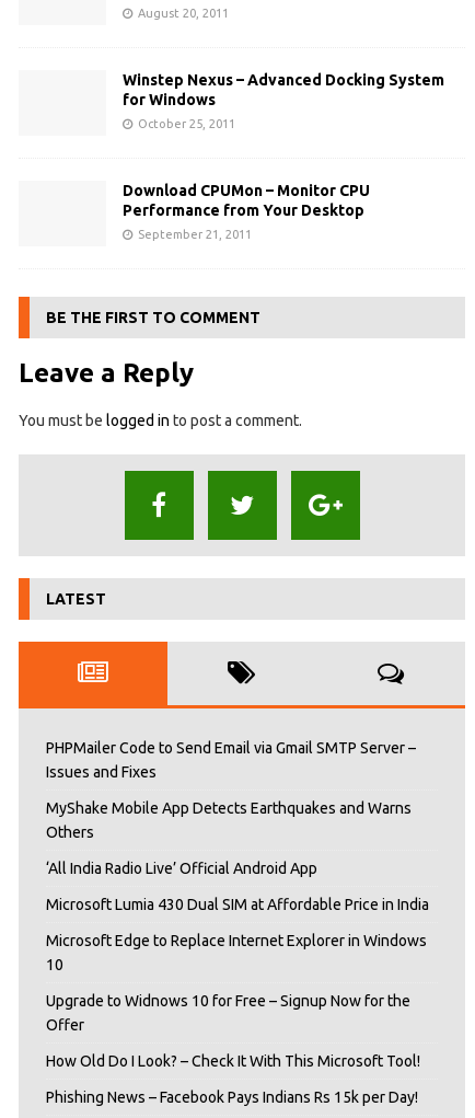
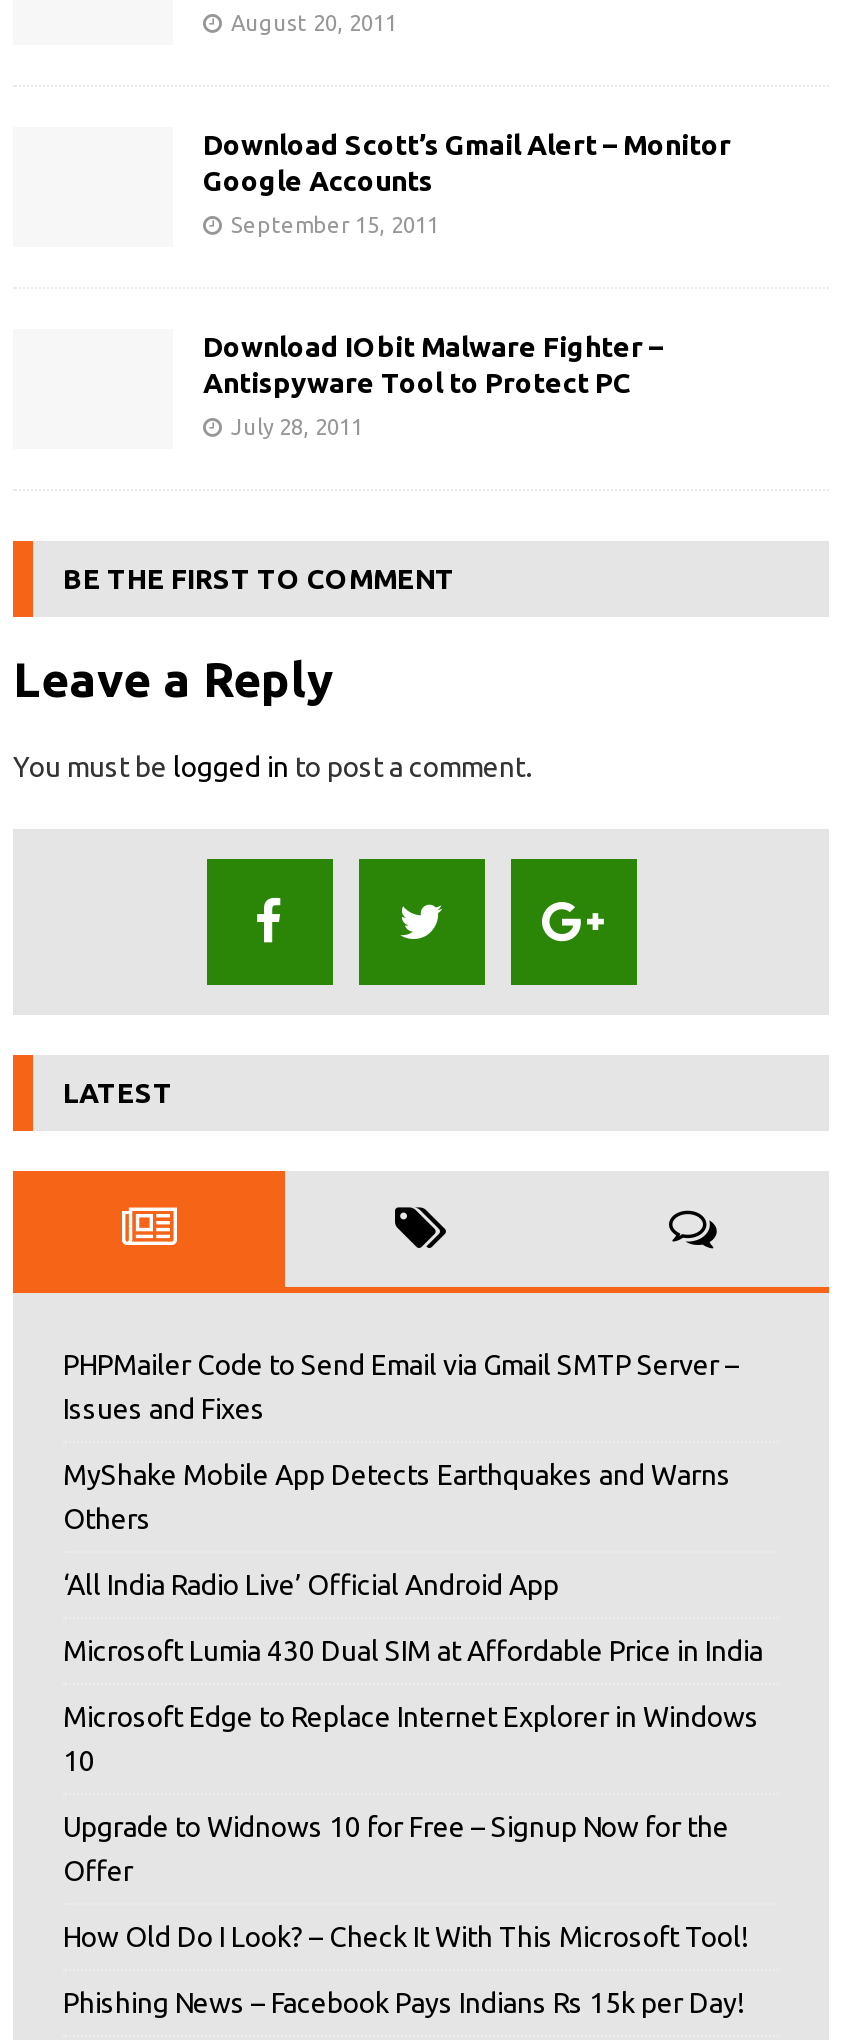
- Winstep Nexus – Advanced Docking System
- for Windows
+ Download Scott’s Gmail Alert – Monitor
+ Google Accounts

- October 25, 2011
+ September 15, 2011

- Download CPUMon – Monitor CPU
- Performance from Your Desktop
+ Download IObit Malware Fighter –
+ Antispyware Tool to Protect PC

- September 21, 2011
+ July 28, 2011
